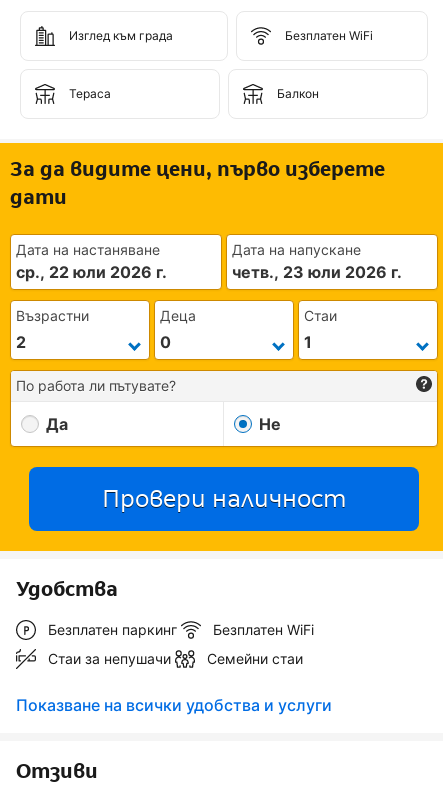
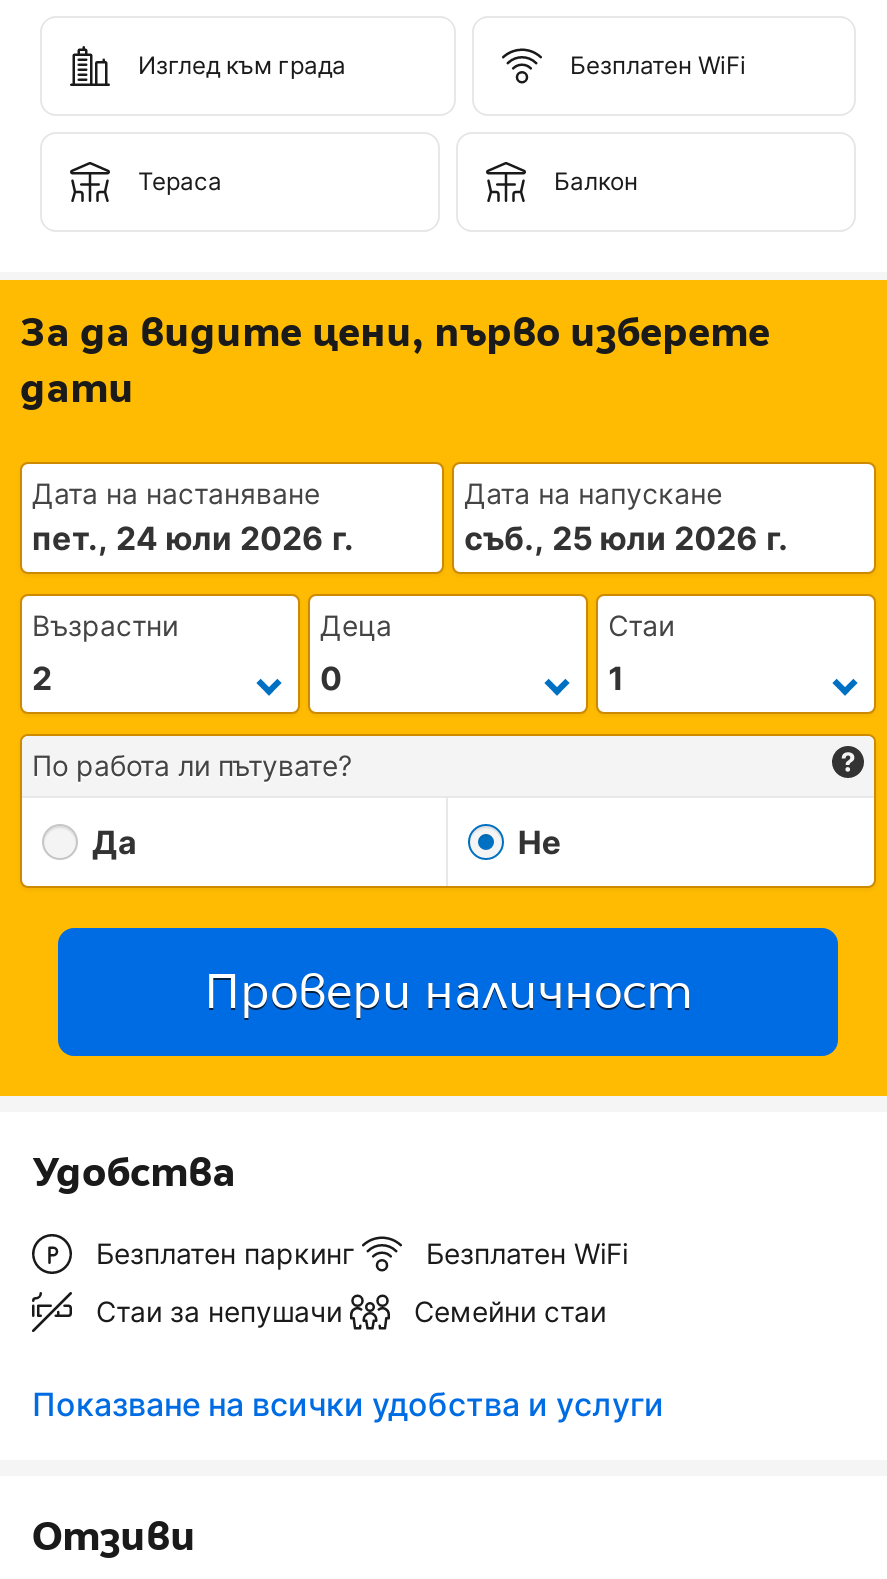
- ср., 22 юли 2026 г.
+ пет., 24 юли 2026 г.

- четв., 23 юли 2026 г.
+ съб., 25 юли 2026 г.
